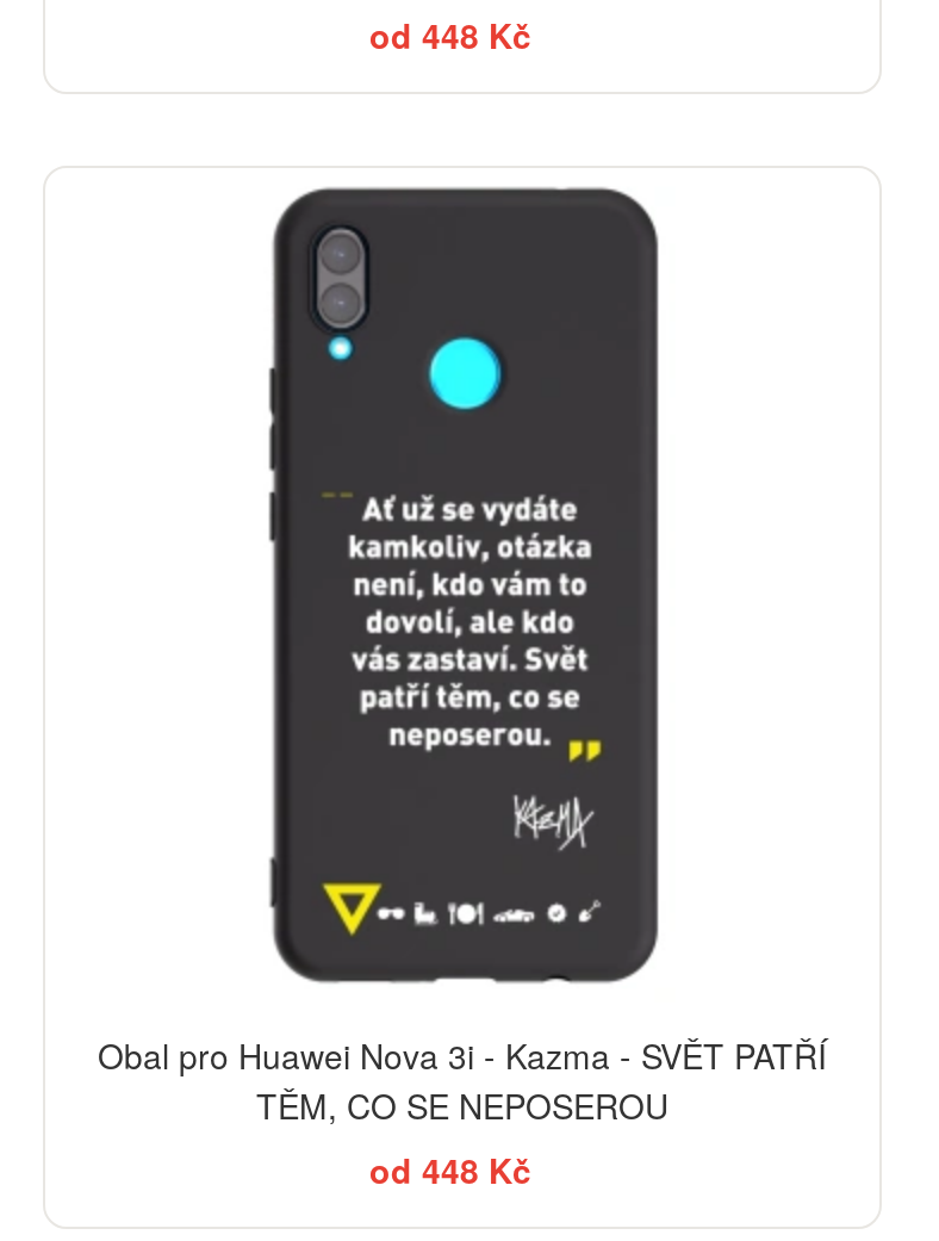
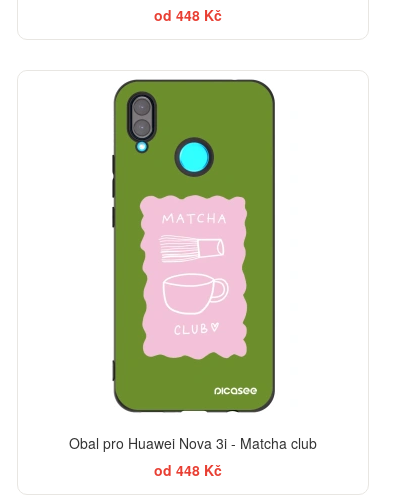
- [image]
- Obal pro Huawei Nova 3i - Kazma - SVĚT PATŘÍ
- TĚM, CO SE NEPOSEROU
+ [image]
+ Obal pro Huawei Nova 3i - Matcha club
